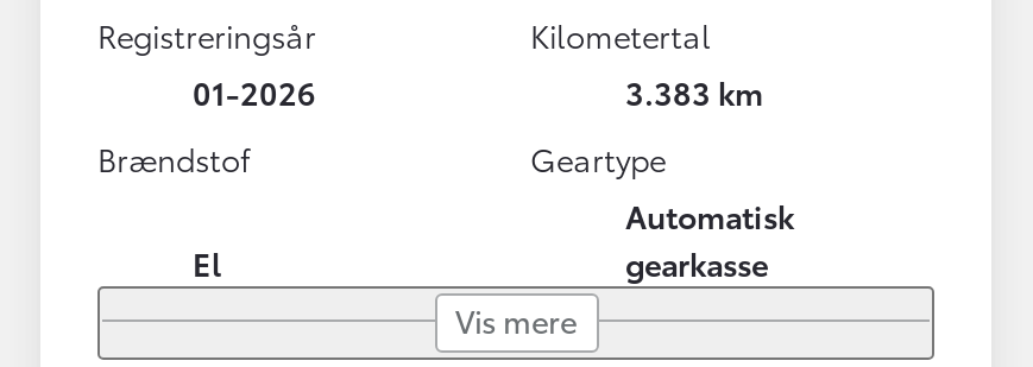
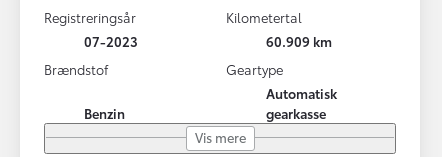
- 01-2026
+ 07-2023

- 3.383 km
+ 60.909 km

- El
+ Benzin
